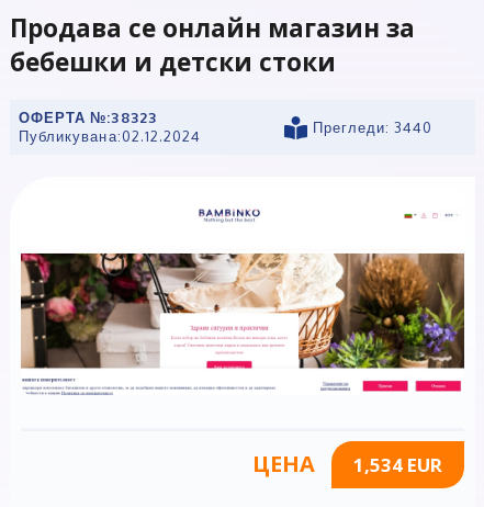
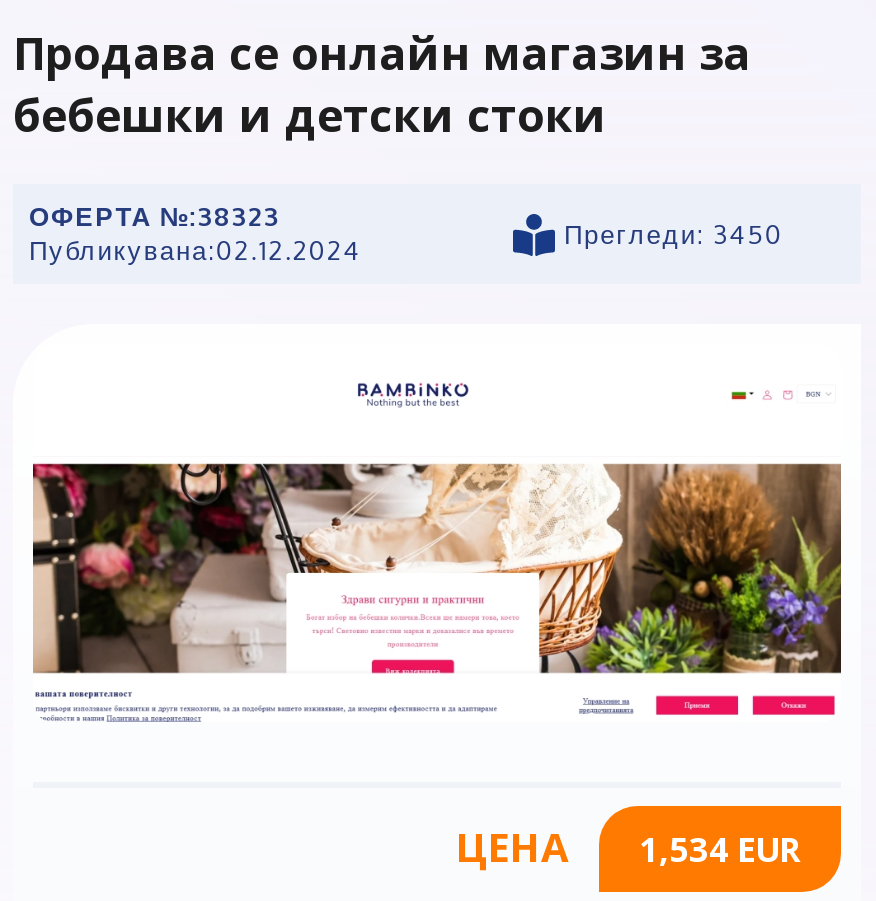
- Прегледи: 3440
+ Прегледи: 3450
